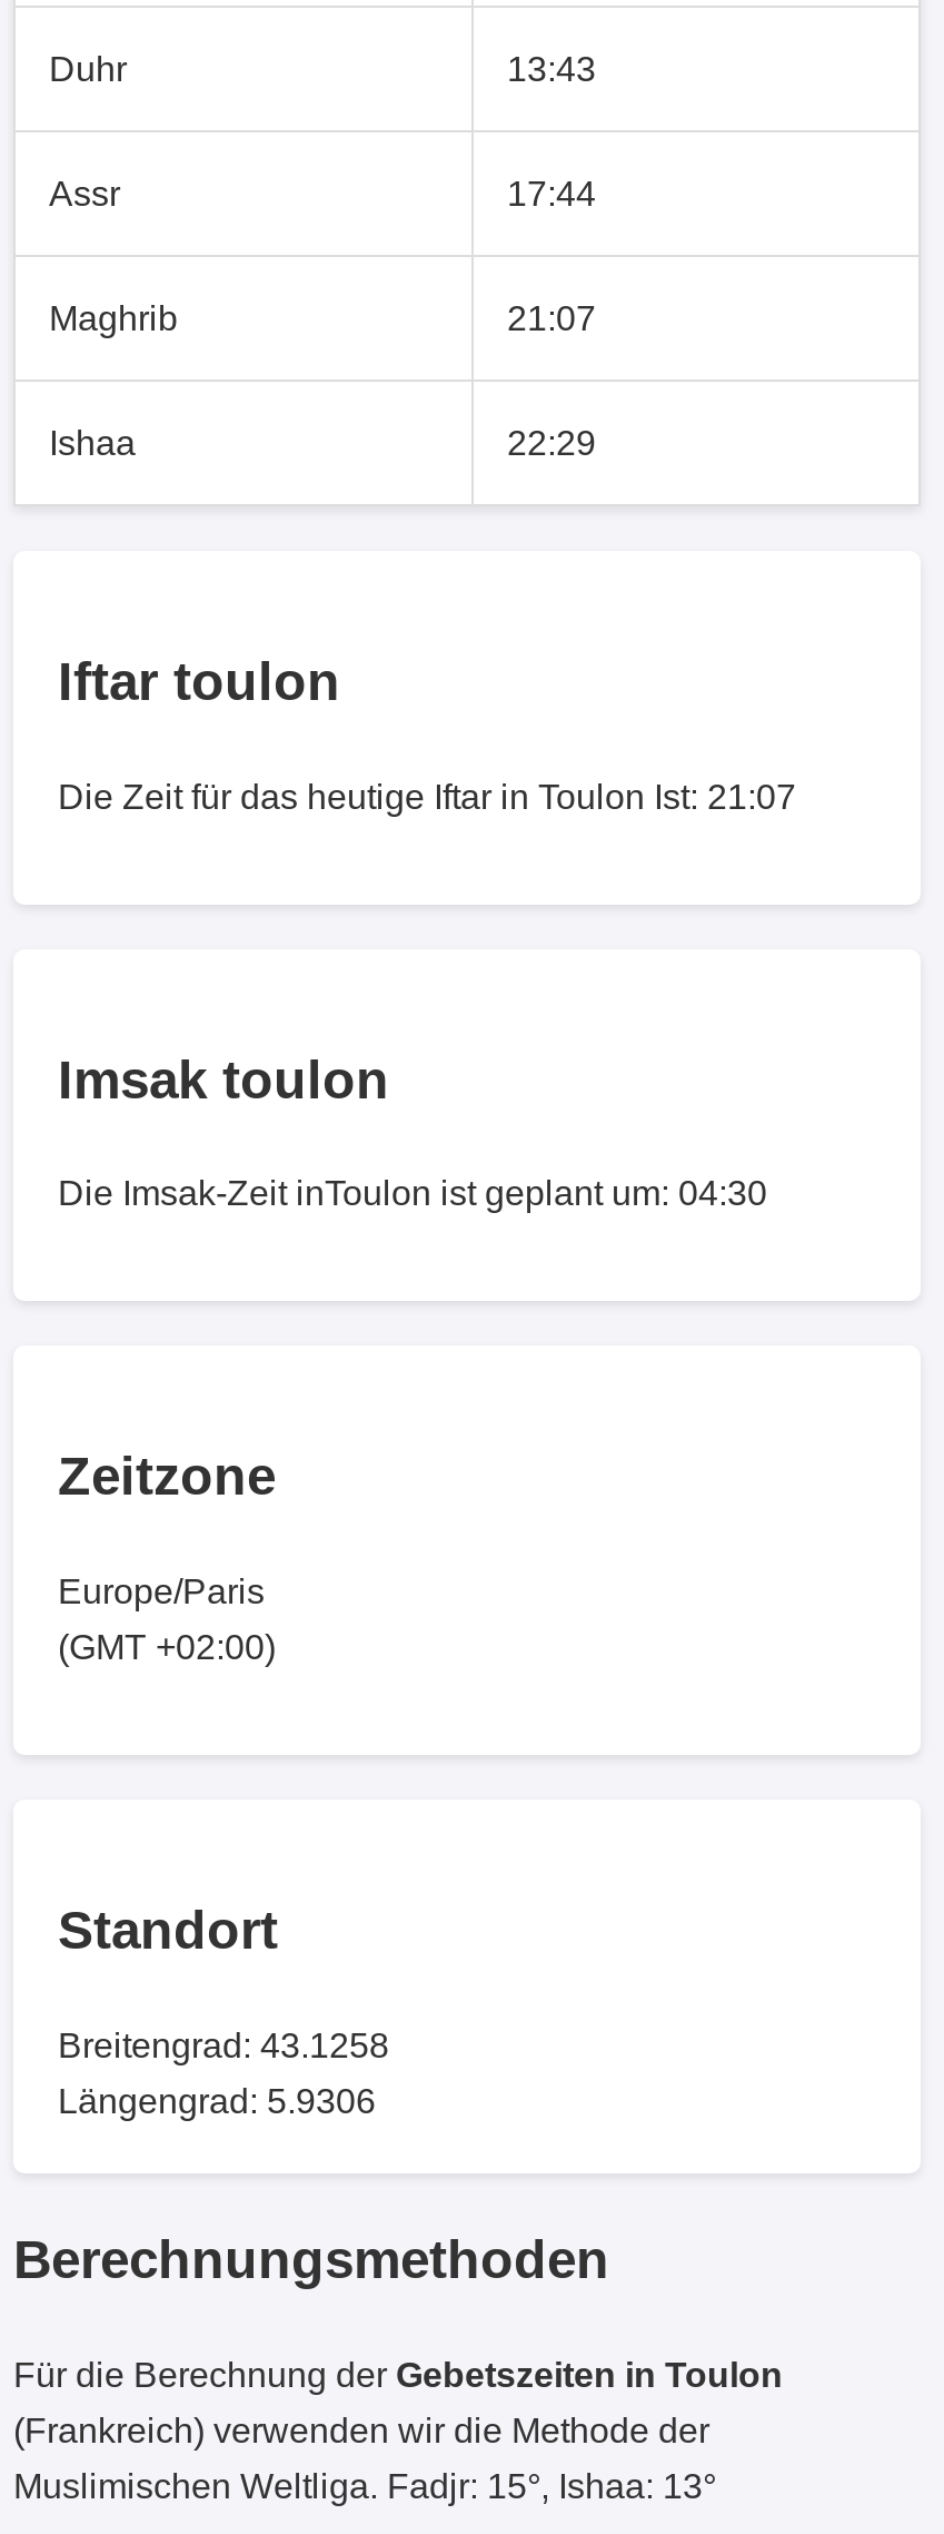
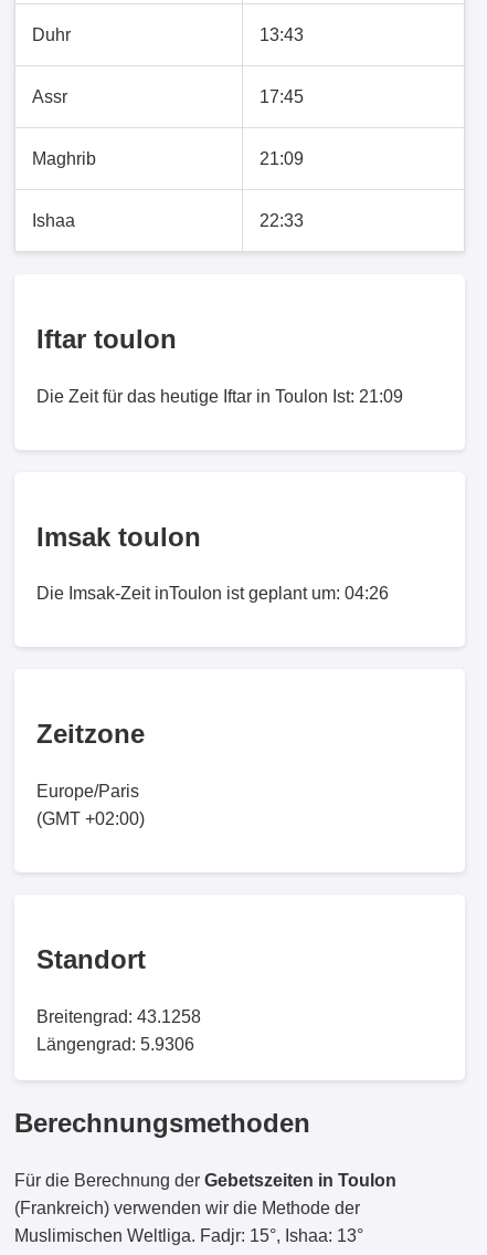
- 17:44
+ 17:45

- 21:07
+ 21:09

- 22:29
+ 22:33

- Die Zeit für das heutige Iftar in Toulon Ist: 21:07
+ Die Zeit für das heutige Iftar in Toulon Ist: 21:09

- Die Imsak-Zeit inToulon ist geplant um: 04:30
+ Die Imsak-Zeit inToulon ist geplant um: 04:26
